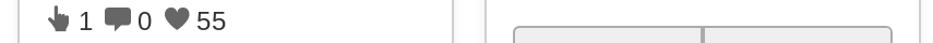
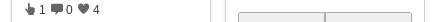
- 1 0 55
+ 1 0 4
